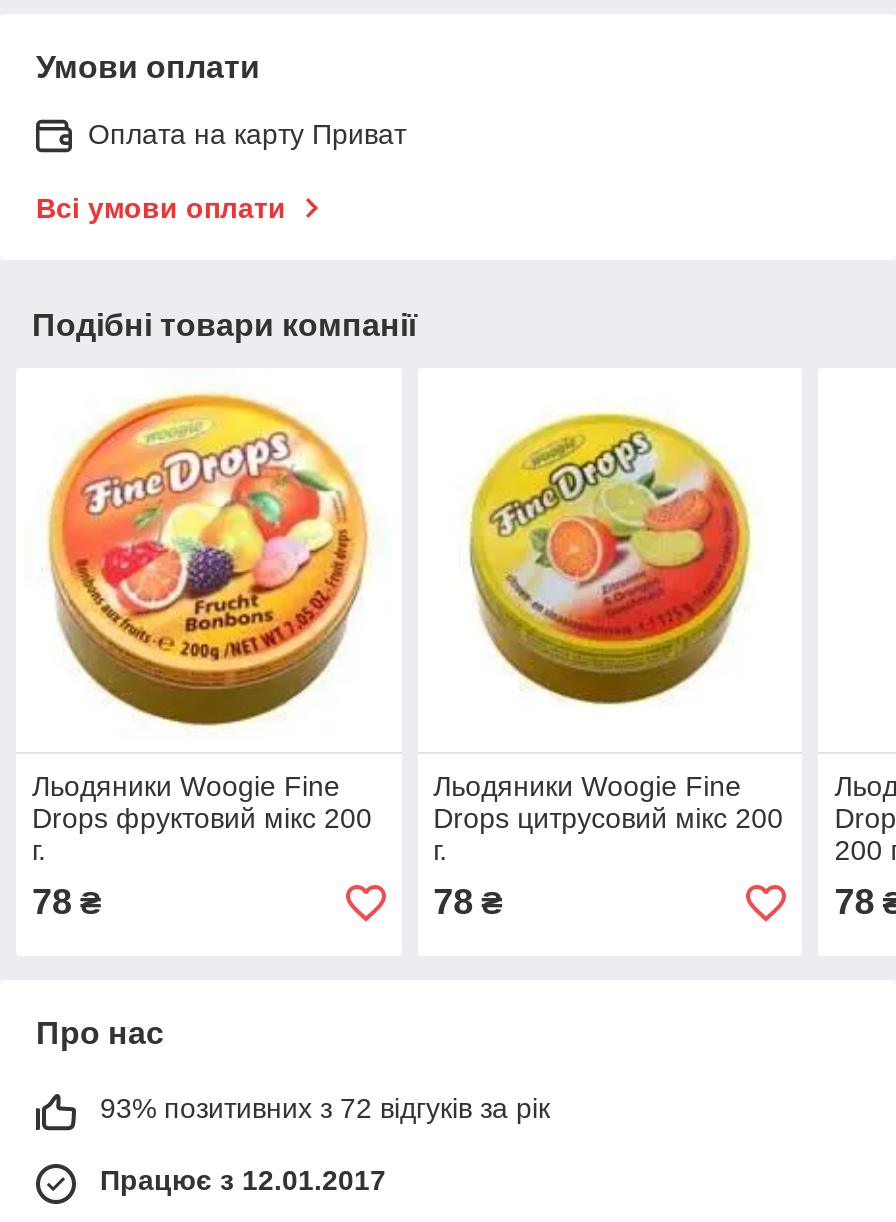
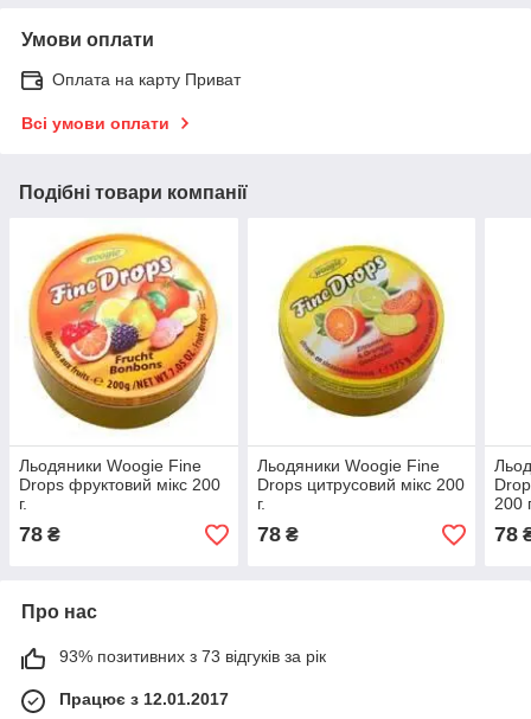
- 93% позитивних з 72 відгуків за рік
+ 93% позитивних з 73 відгуків за рік
